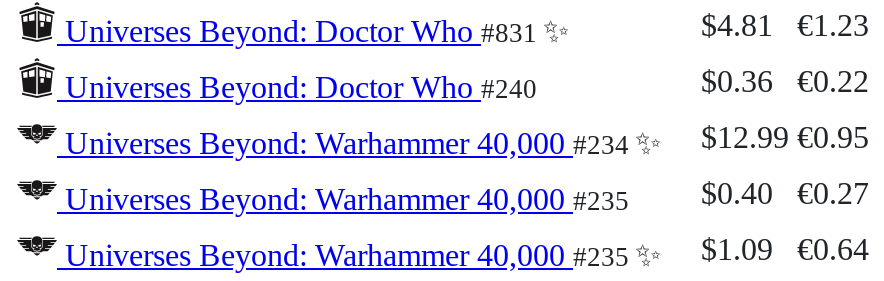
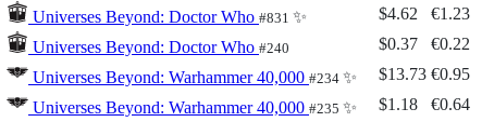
- $4.81 €1.23
+ $4.62 €1.23

- $0.36 €0.22
+ $0.37 €0.22

- $12.99 €0.95
- Universes Beyond: Warhammer 40,000 #235
- $0.40
- €0.27
+ $13.73 €0.95

- $1.09
+ $1.18
